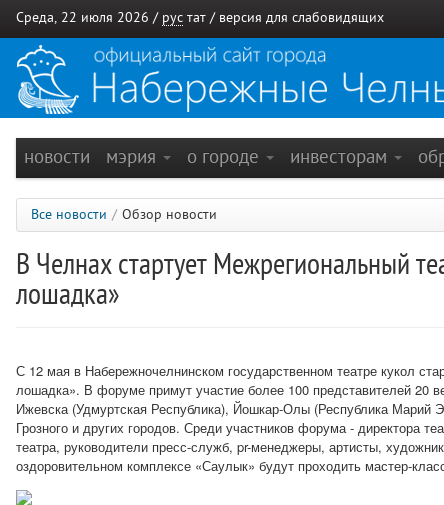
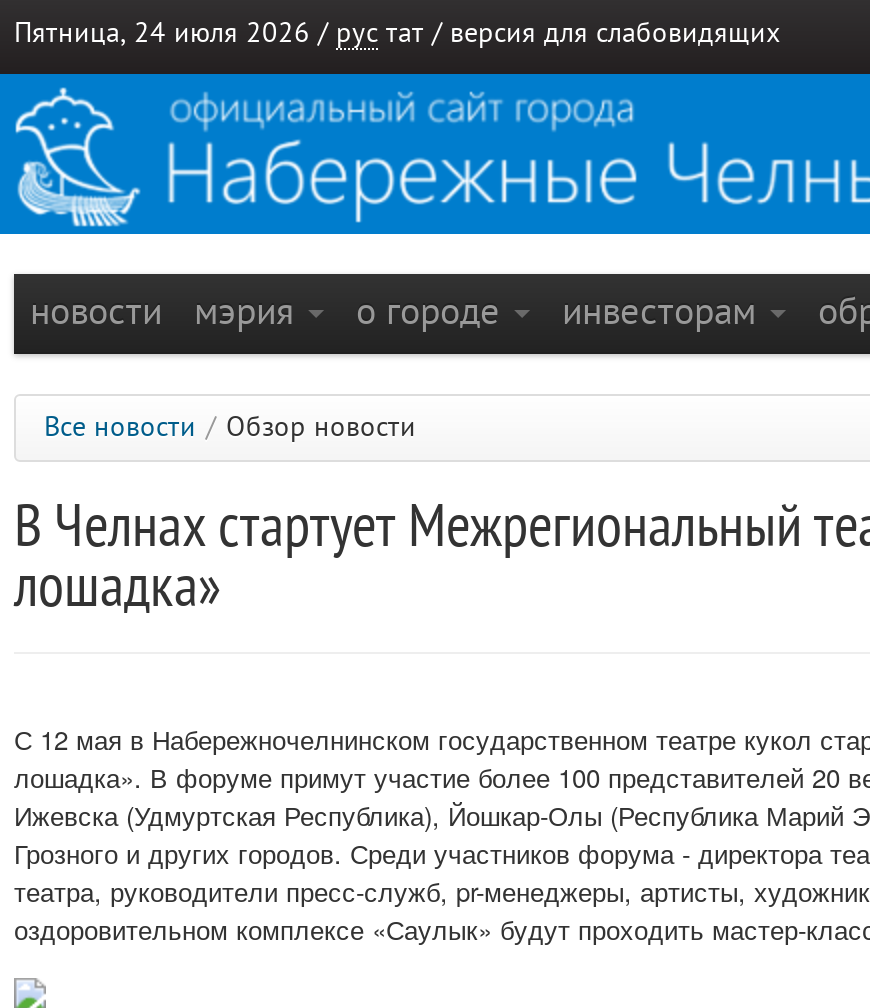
- Среда, 22 июля 2026 / рус тат / версия для слабовидящих
+ Пятница, 24 июля 2026 / рус тат / версия для слабовидящих
